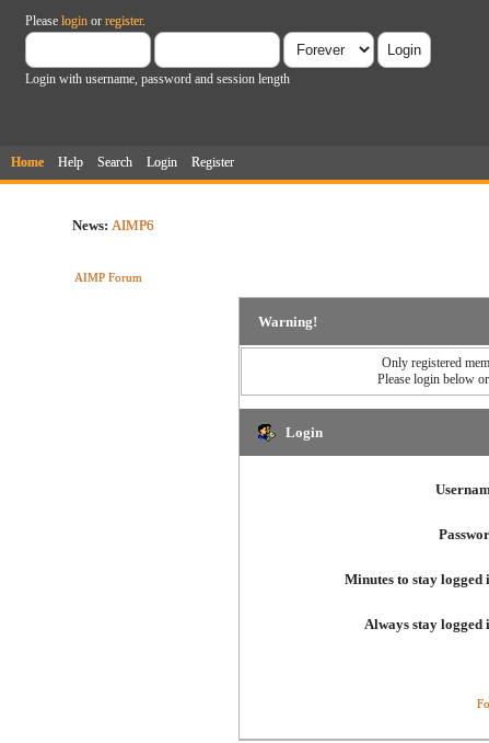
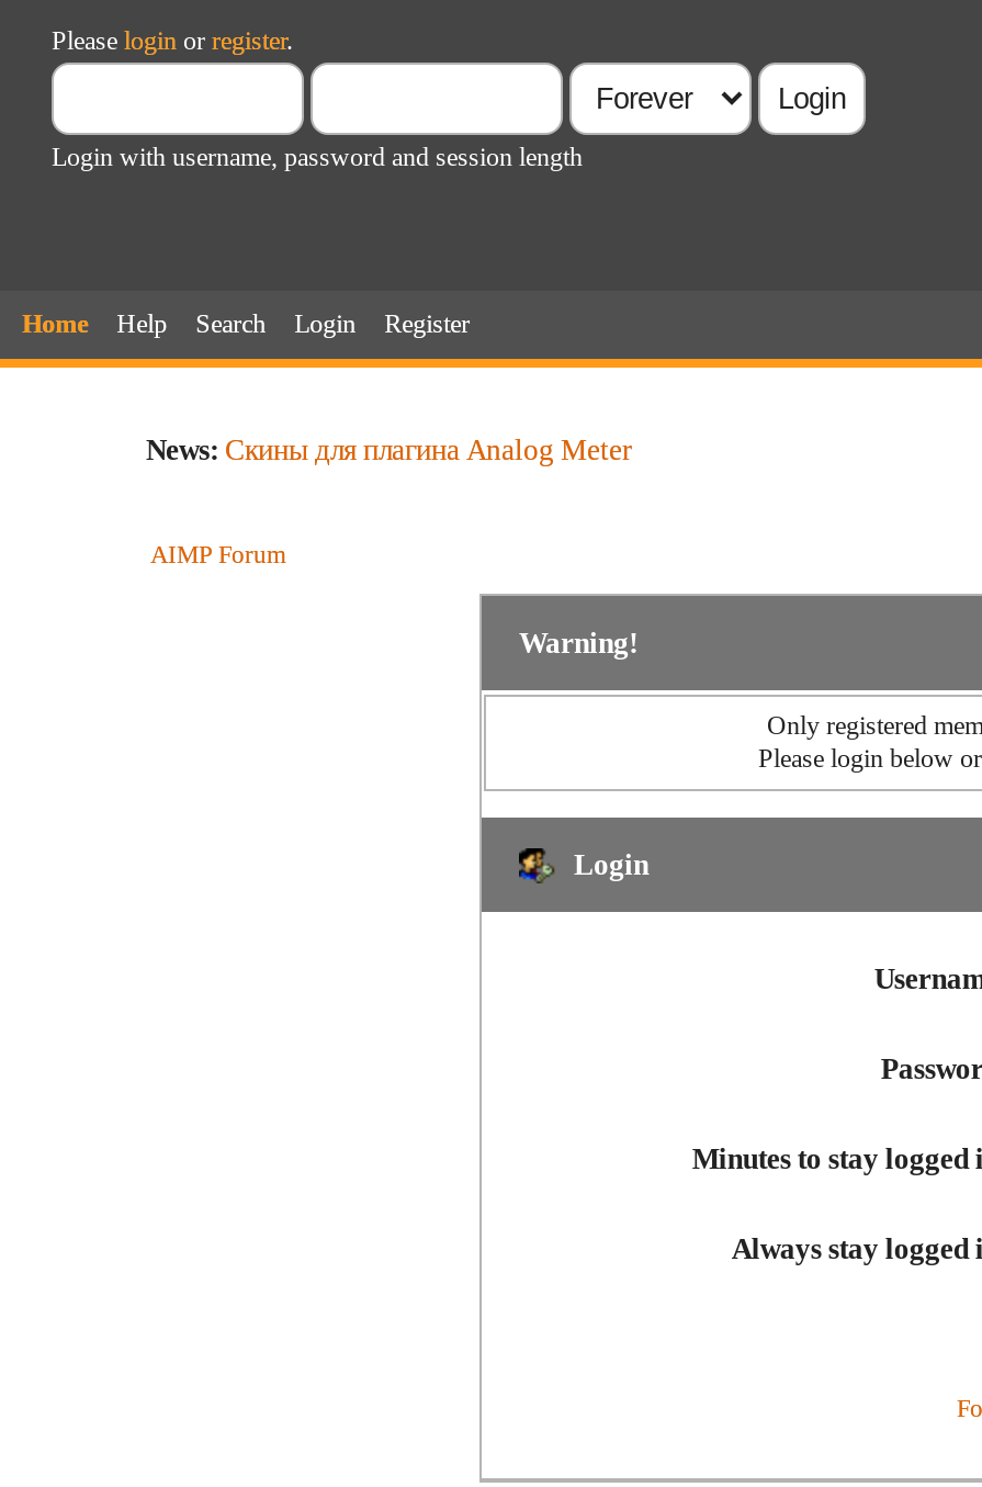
- News: AIMP6
+ News: Скины для плагина Analog Meter
